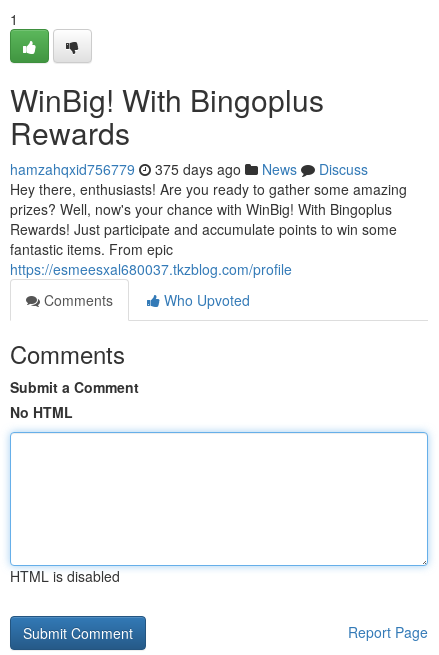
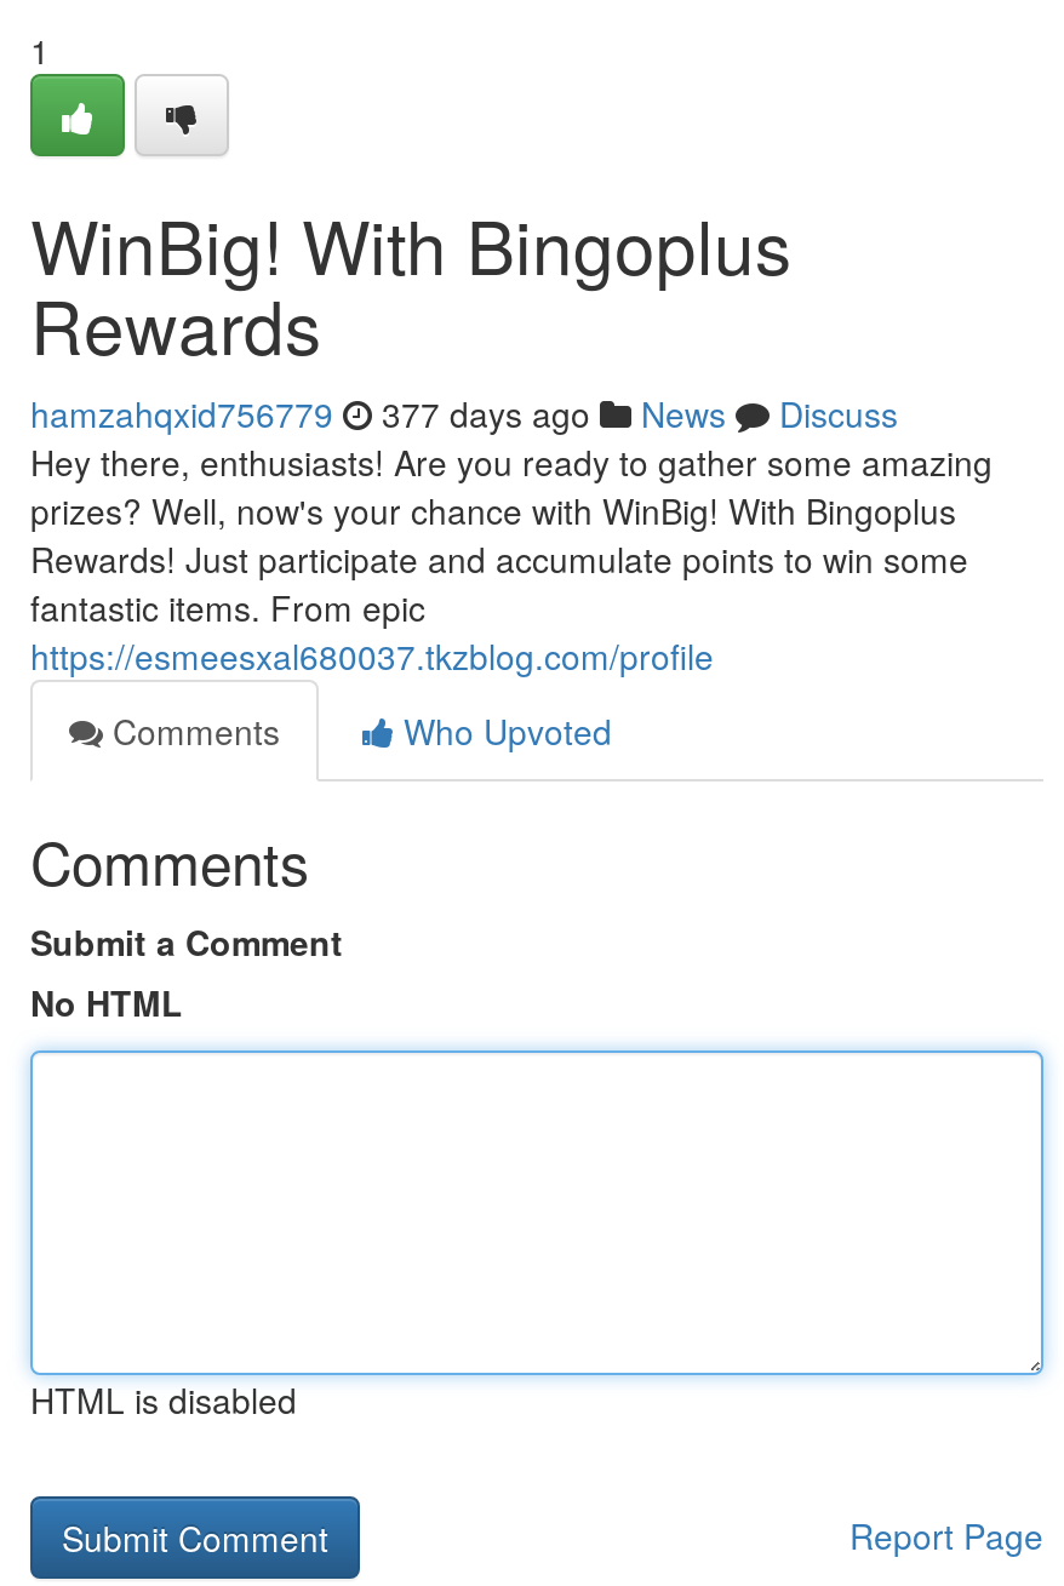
- hamzahqxid756779 375 days ago News Discuss
+ hamzahqxid756779 377 days ago News Discuss
